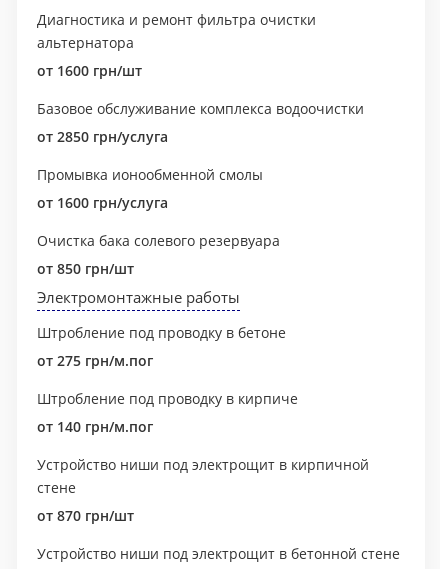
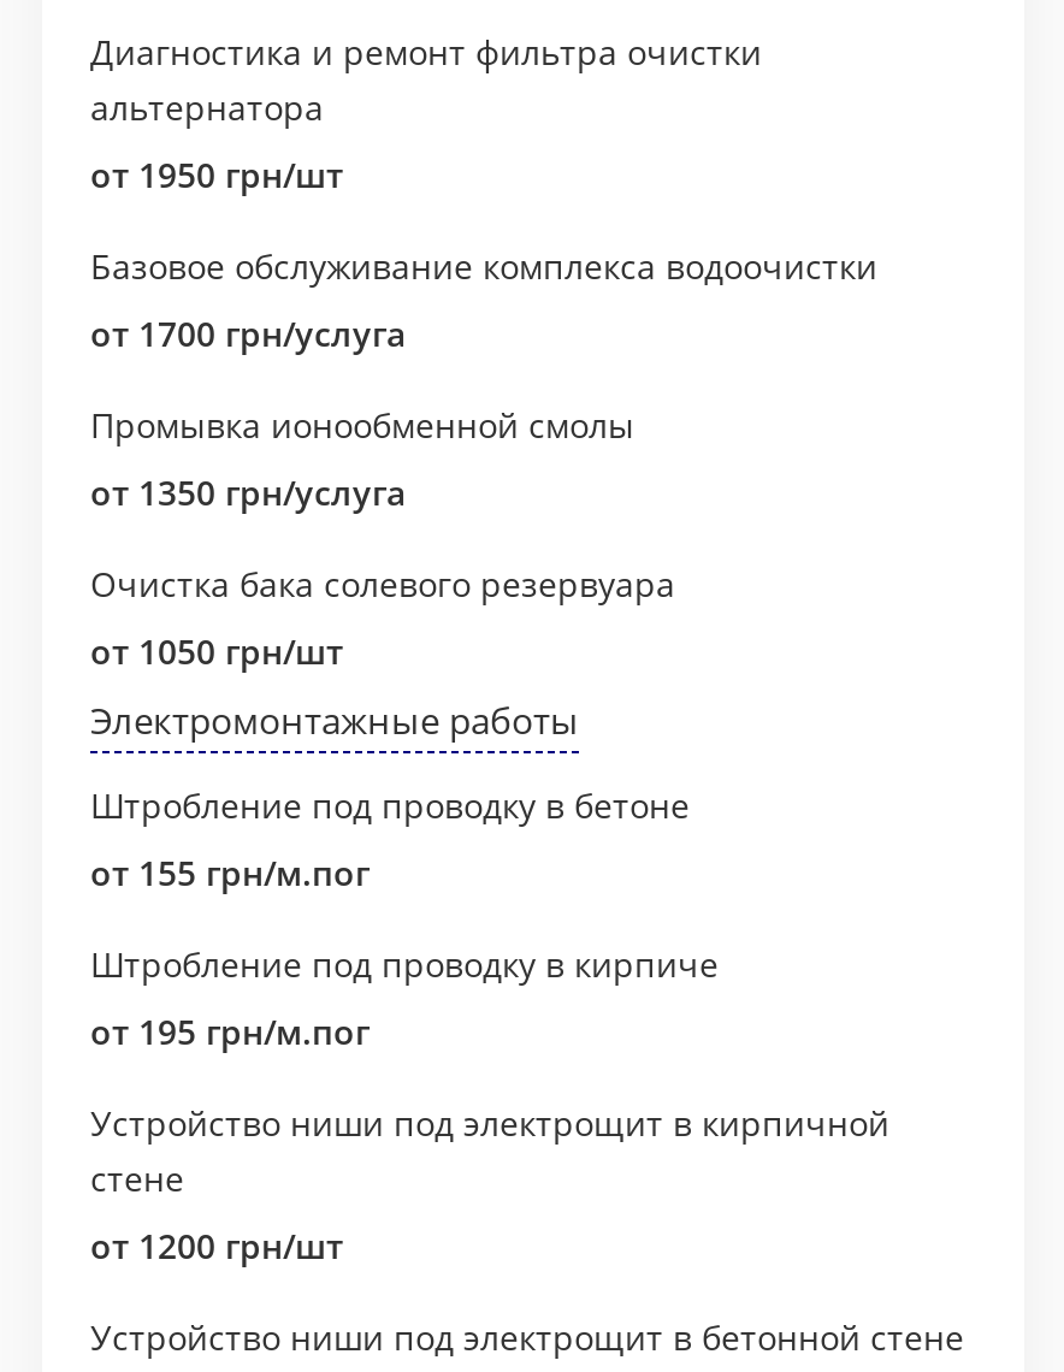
- от 1600 грн/шт
+ от 1950 грн/шт

- от 2850 грн/услуга
+ от 1700 грн/услуга

- от 1600 грн/услуга
+ от 1350 грн/услуга

- от 850 грн/шт
+ от 1050 грн/шт

- от 275 грн/м.пог
+ от 155 грн/м.пог

- от 140 грн/м.пог
+ от 195 грн/м.пог

- от 870 грн/шт
+ от 1200 грн/шт
